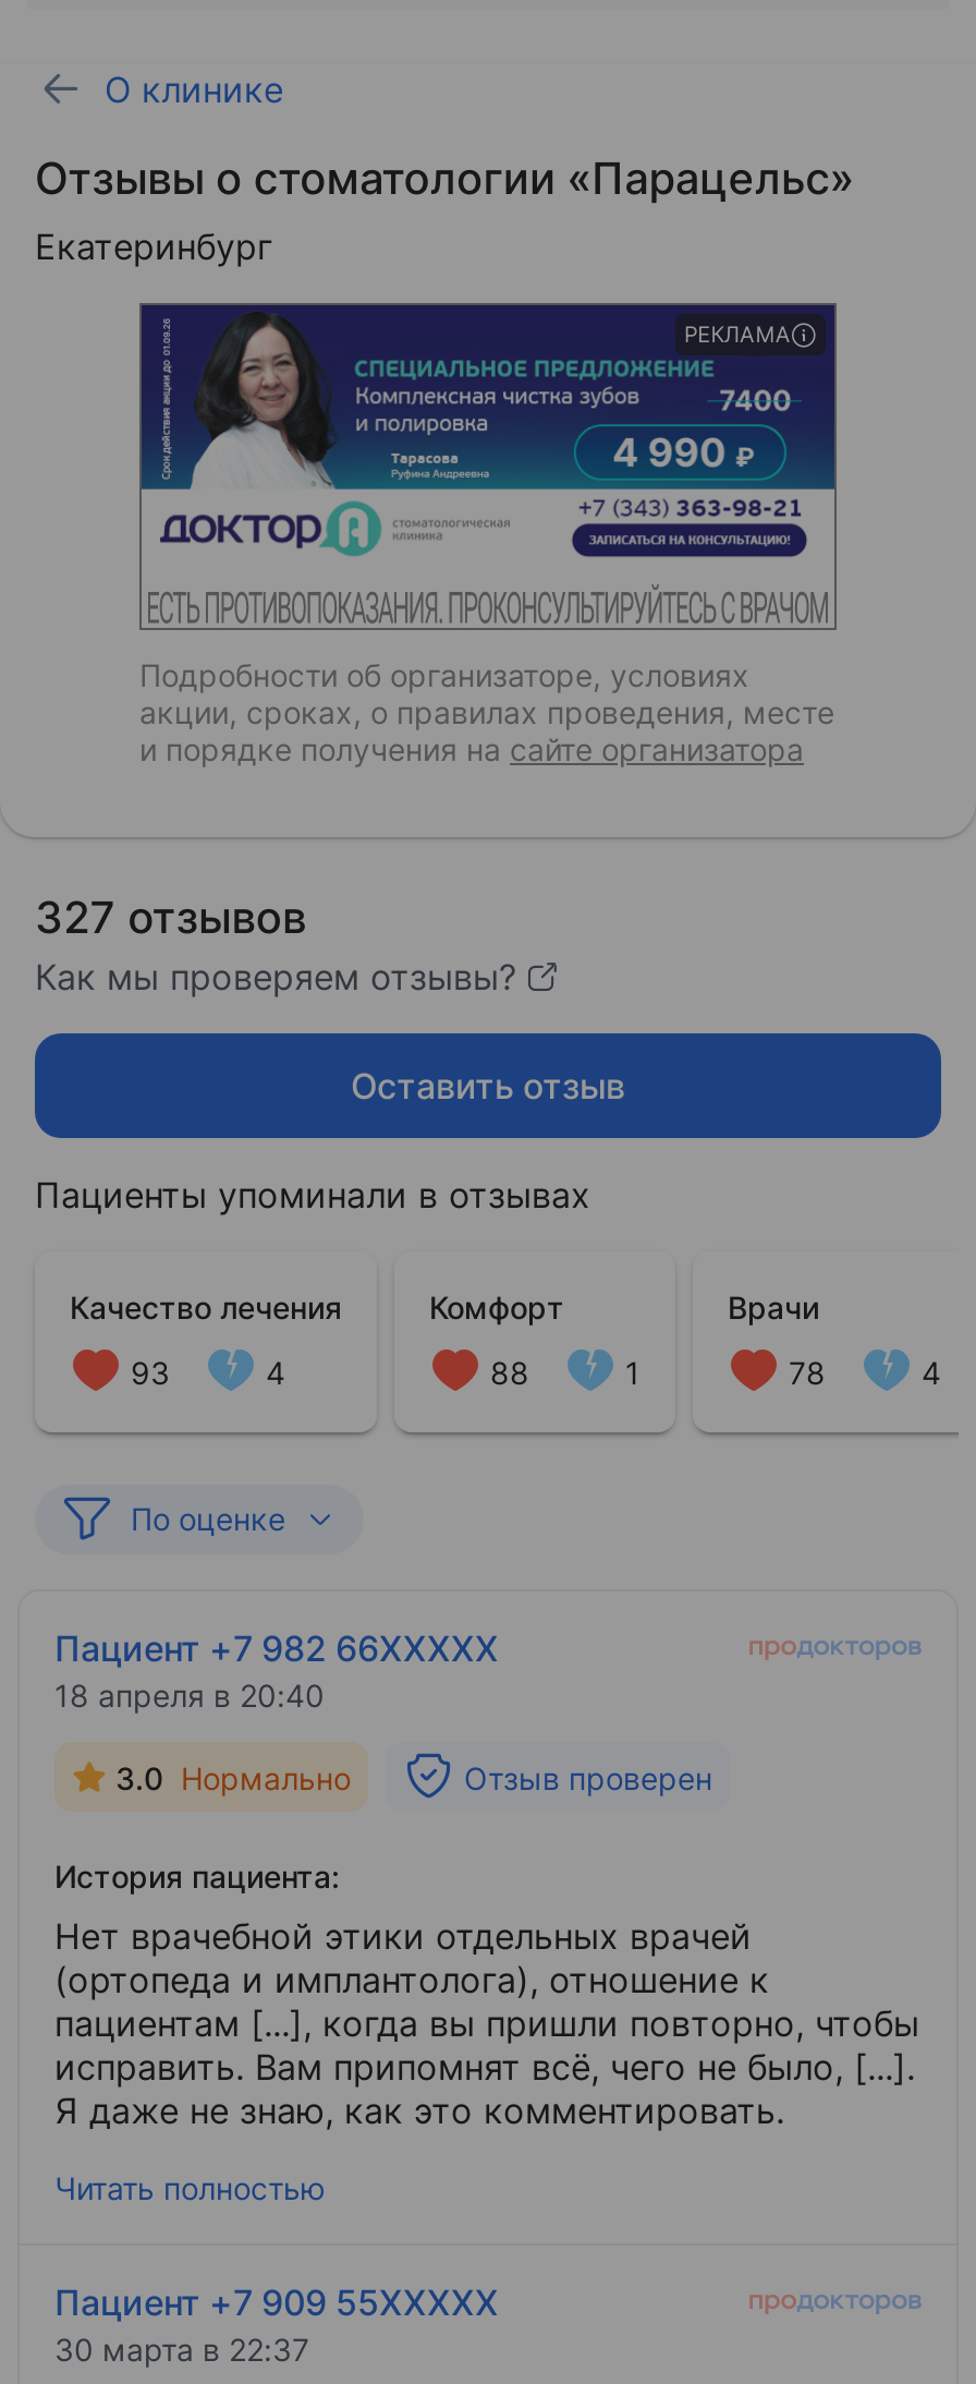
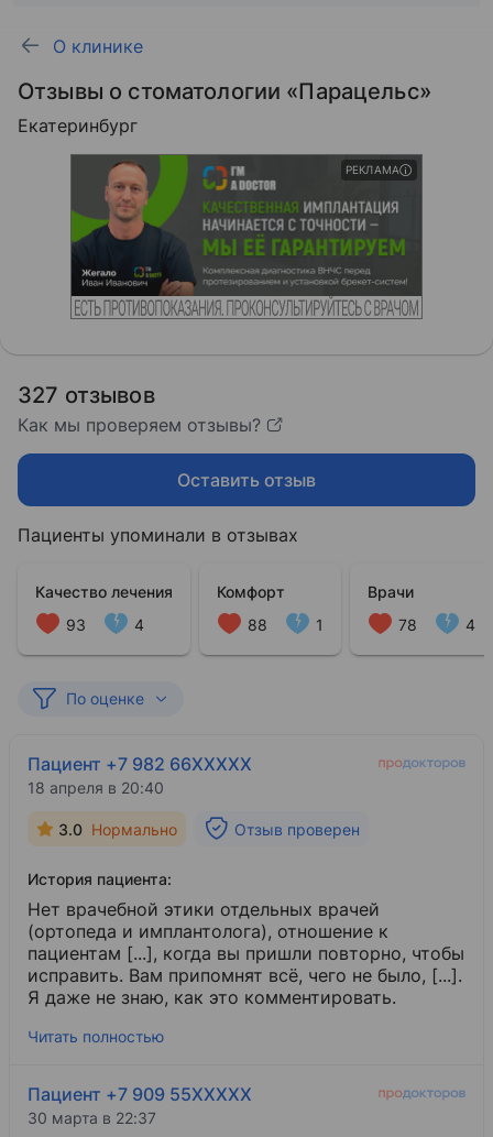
- [image]
+ [image]

- Подробности об организаторе, условиях
- акции, сроках, о правилах проведения, месте
- и порядке получения на сайте организатора
